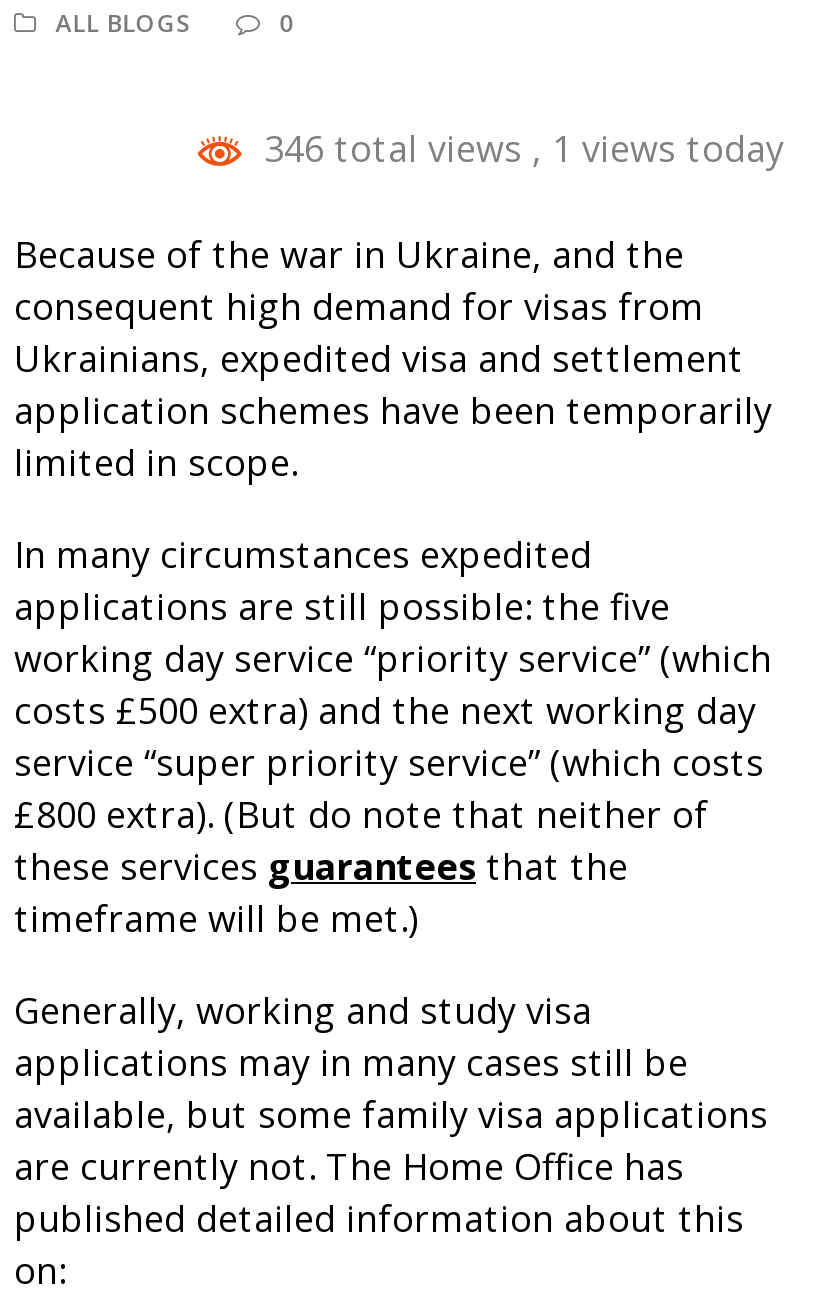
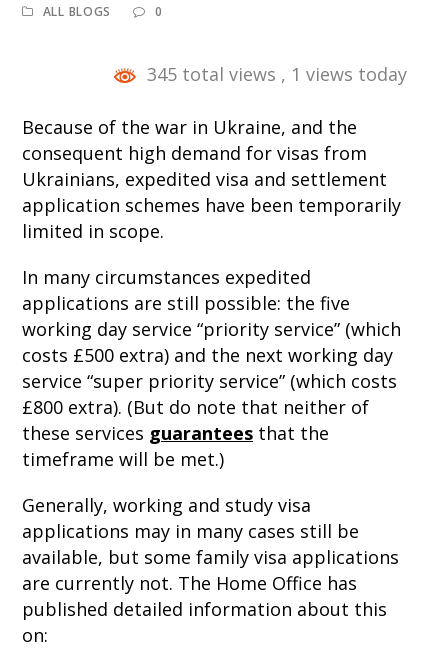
- 346 total views, 1 views today
+ 345 total views, 1 views today
